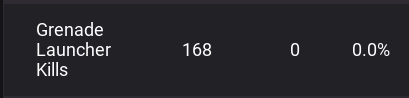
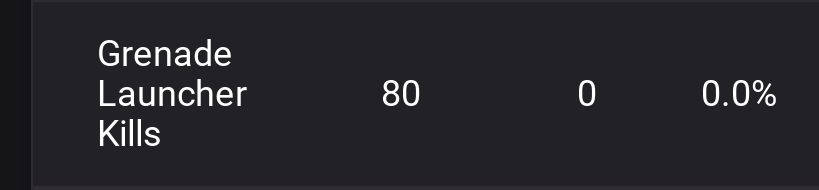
- 168
+ 80
